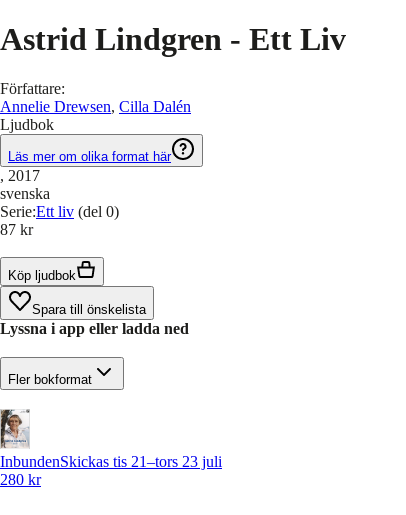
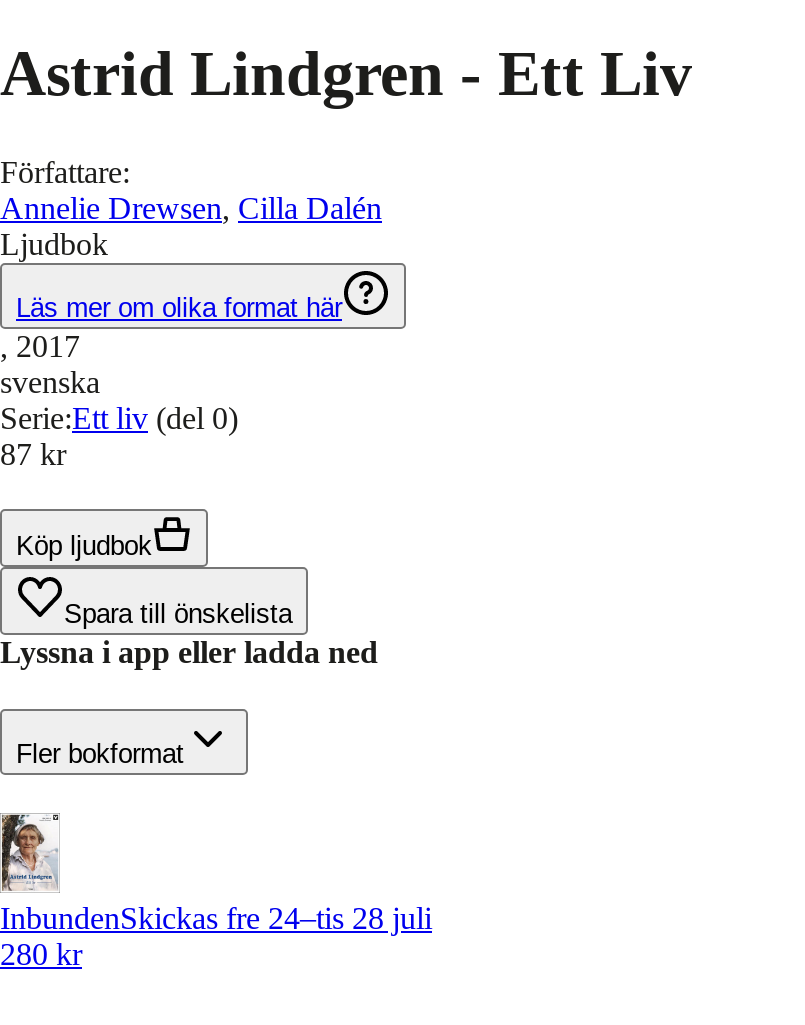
- InbundenSkickas tis 21–tors 23 juli
+ InbundenSkickas fre 24–tis 28 juli
